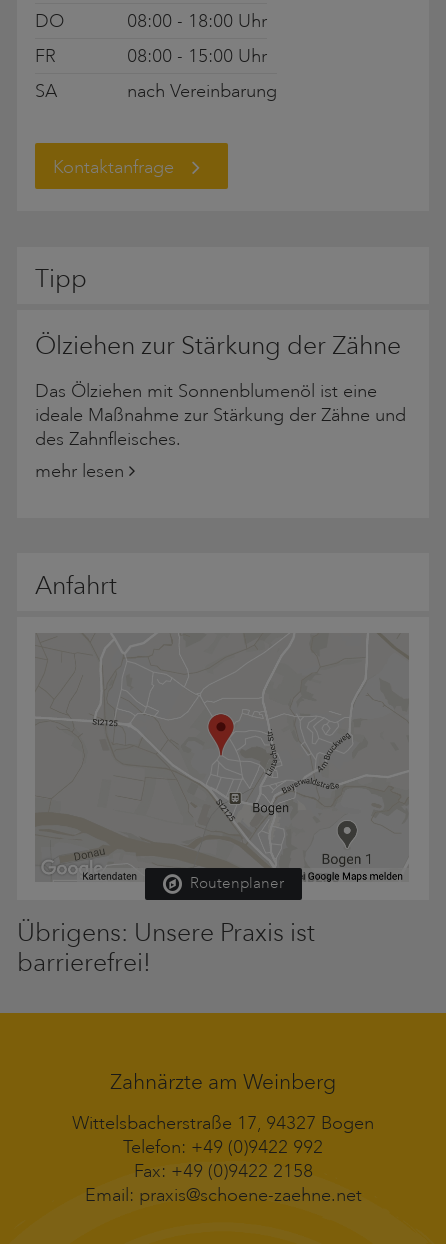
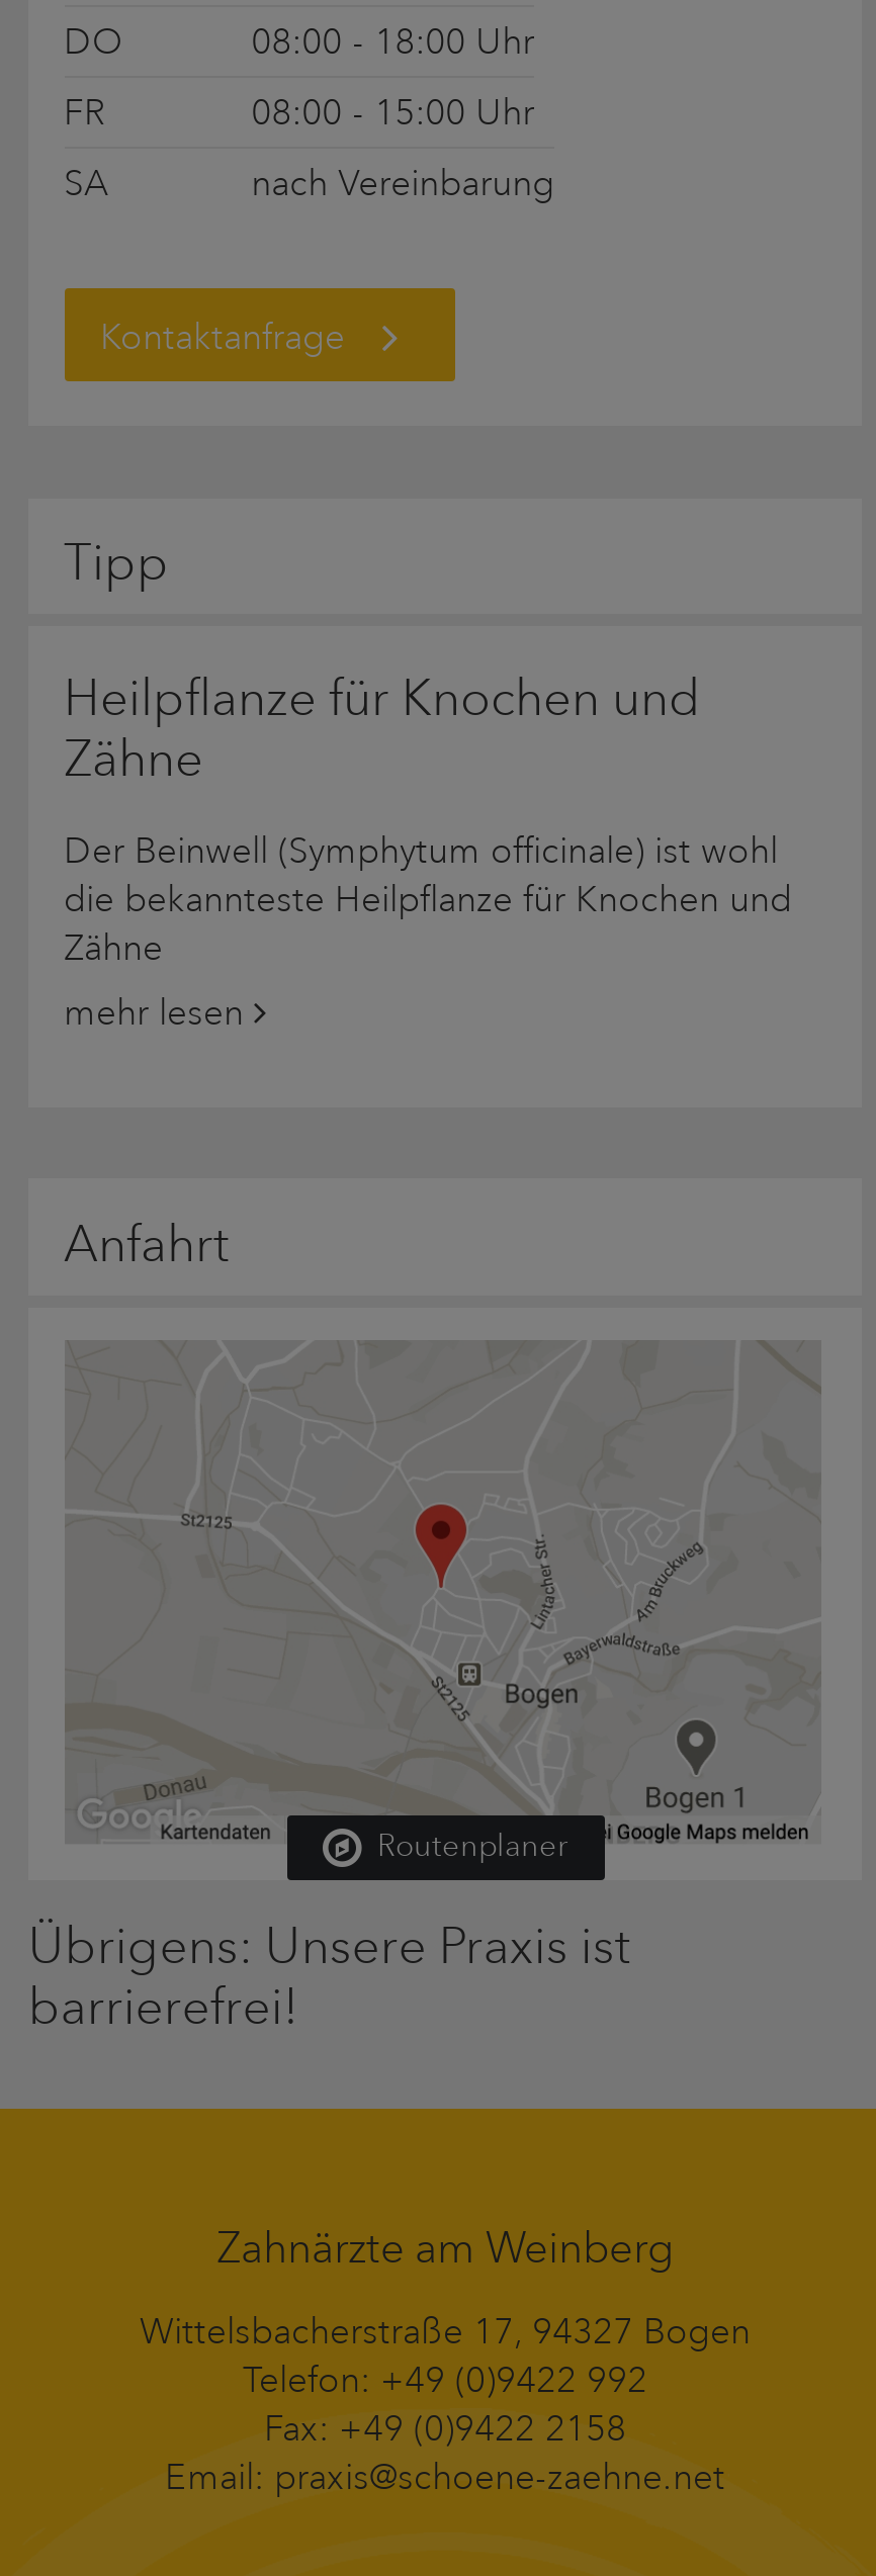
- Ölziehen zur Stärkung der Zähne
+ Heilpflanze für Knochen und
+ Zähne

- Das Ölziehen mit Sonnenblumenöl ist eine
- ideale Maßnahme zur Stärkung der Zähne und
- des Zahnfleisches.
+ Der Beinwell (Symphytum officinale) ist wohl
+ die bekannteste Heilpflanze für Knochen und
+ Zähne
